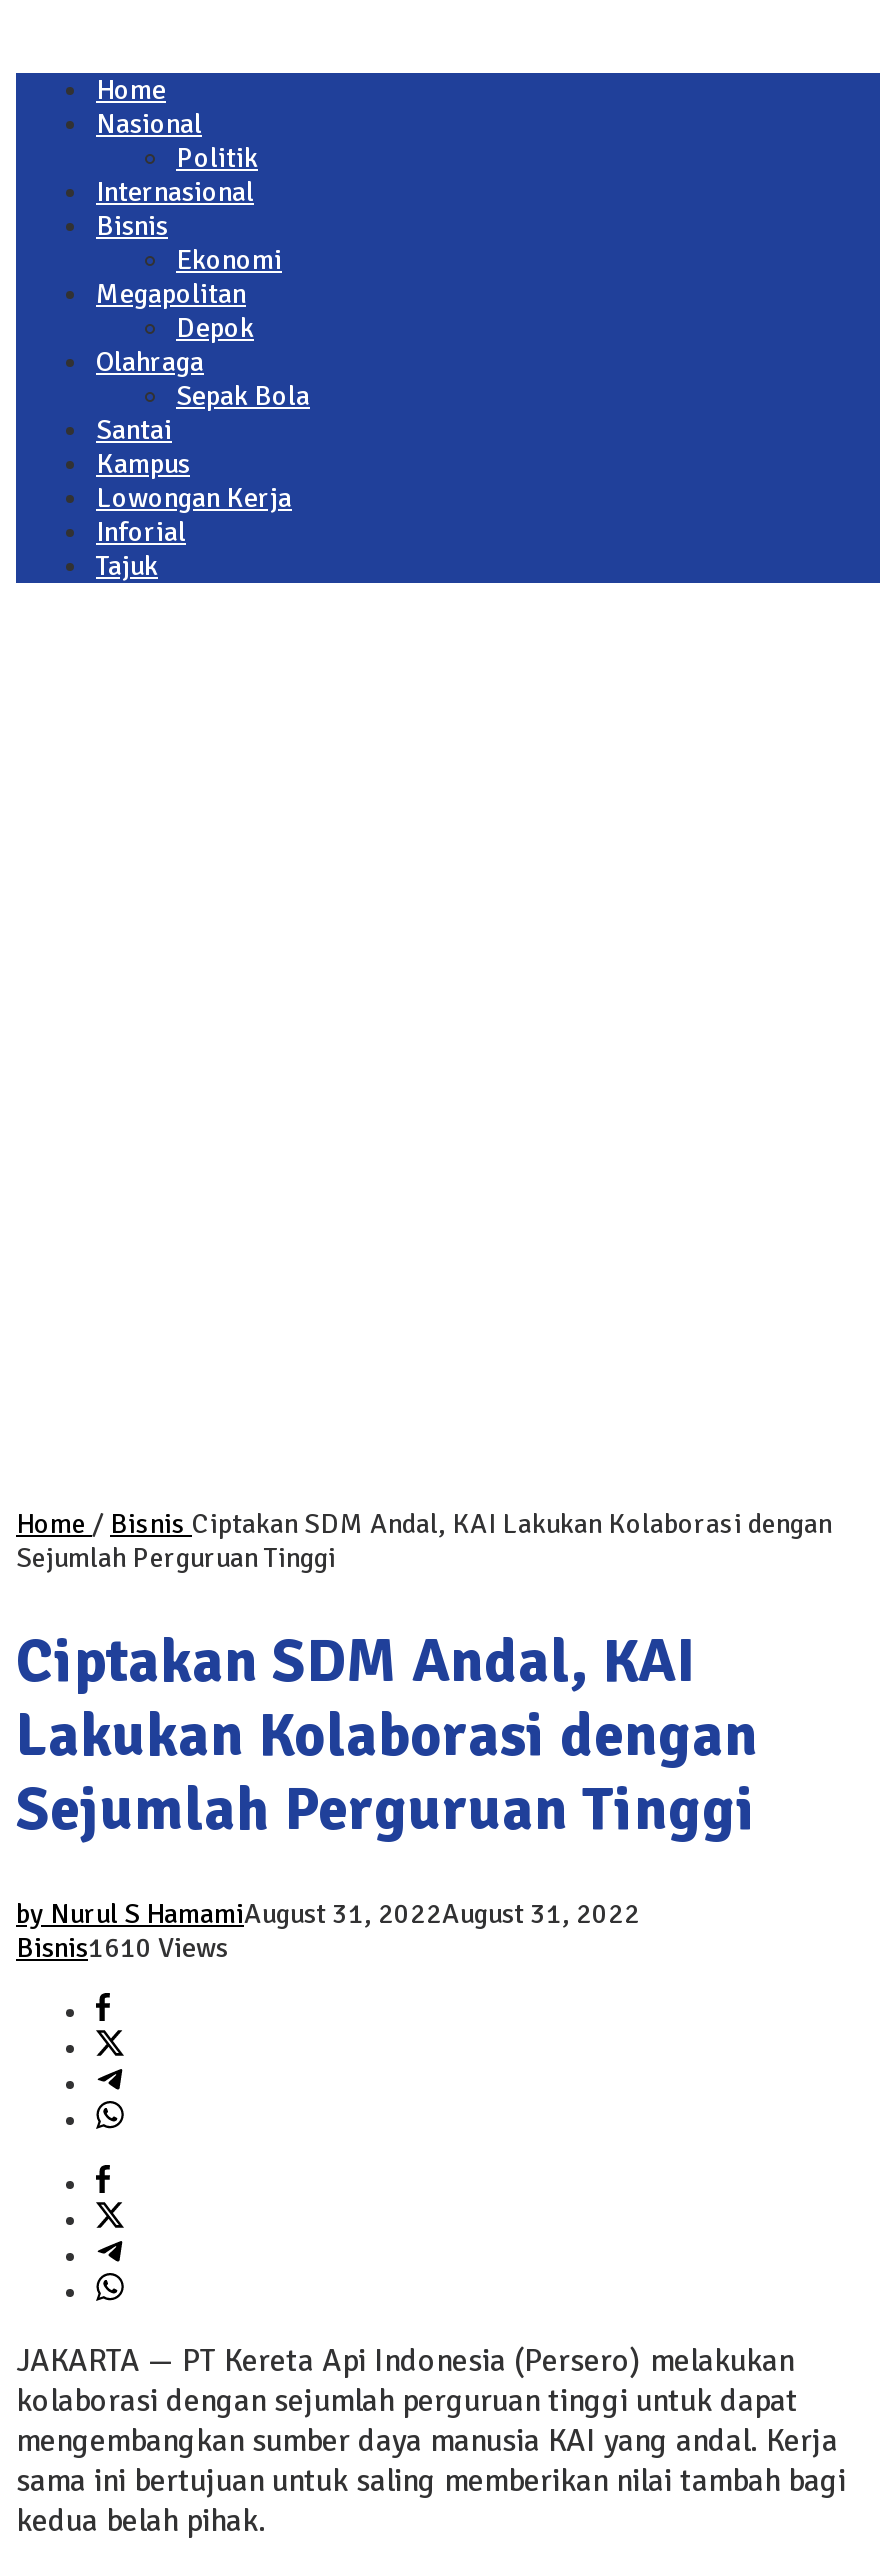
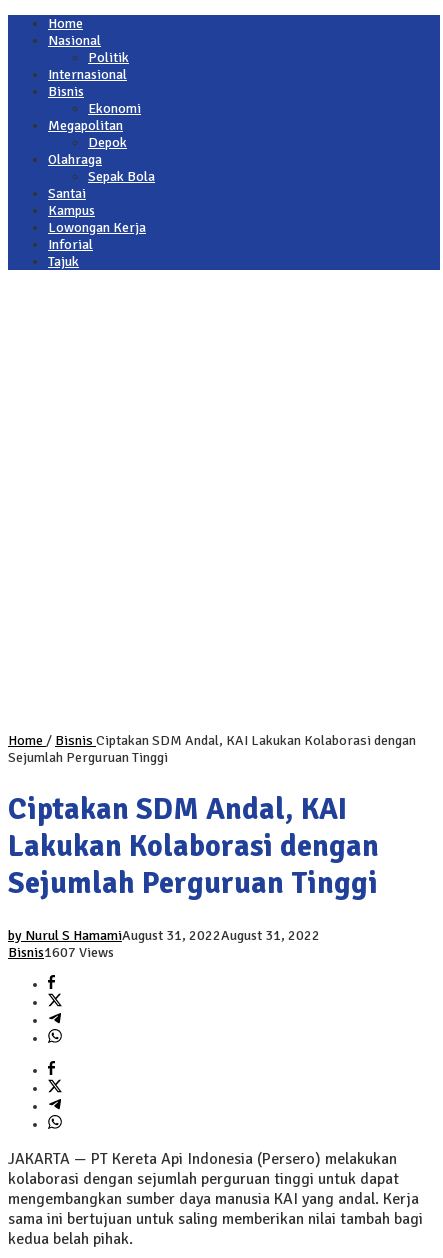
- Bisnis1610 Views
+ Bisnis1607 Views
